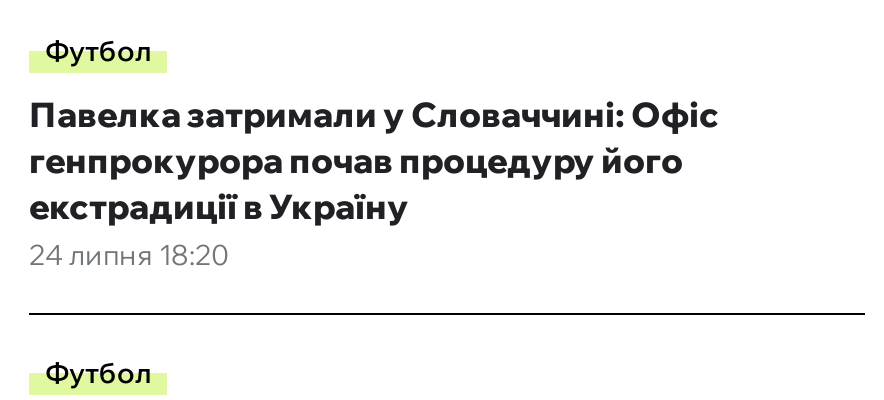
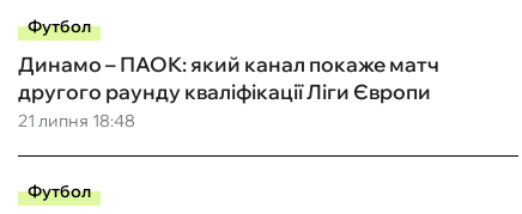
- Павелка затримали у Словаччині: Офіс
- генпрокурора почав процедуру його
- екстрадиції в Україну
+ Динамо – ПАОК: який канал покаже матч
+ другого раунду кваліфікації Ліги Європи

- 24 липня 18:20
+ 21 липня 18:48
